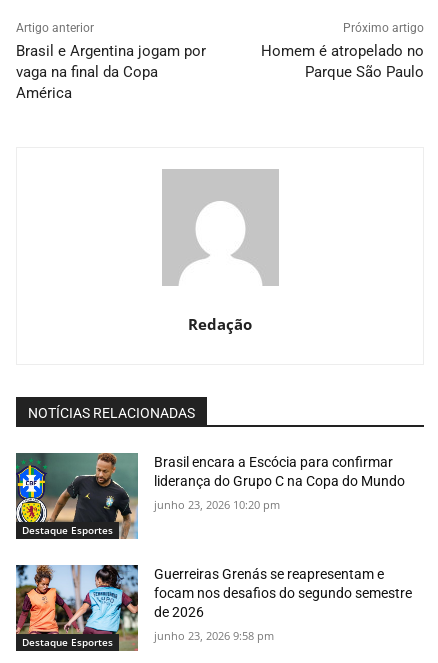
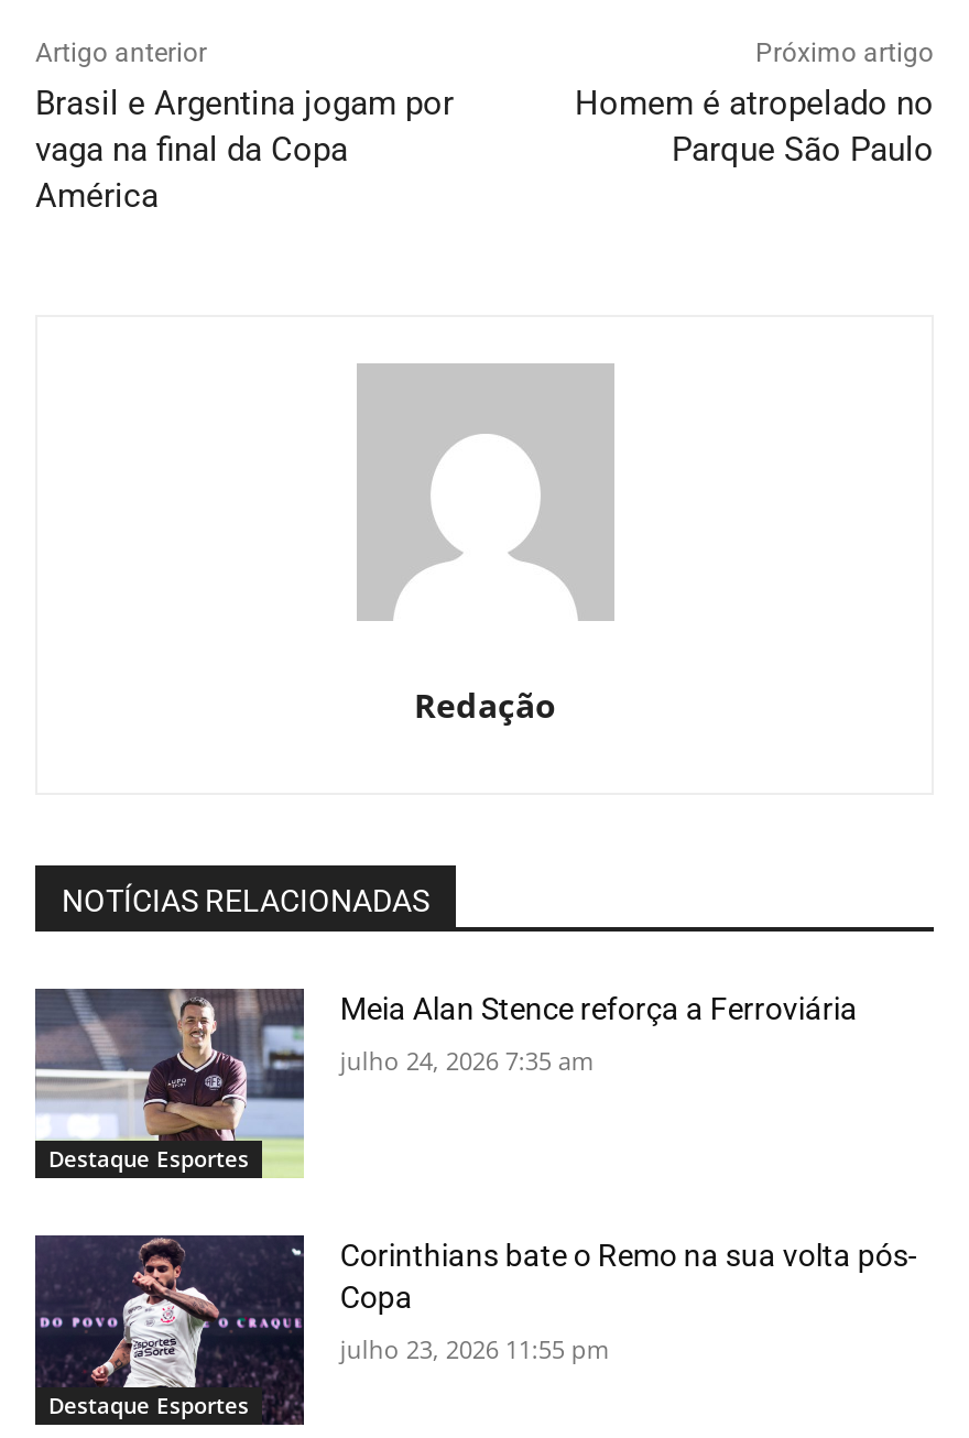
- [image]
- Brasil encara a Escócia para confirmar
- liderança do Grupo C na Copa do Mundo
+ [image]
+ Meia Alan Stence reforça a Ferroviária

- junho 23, 2026 10:20 pm
+ julho 24, 2026 7:35 am

- [image]
- Guerreiras Grenás se reapresentam e
- focam nos desafios do segundo semestre
- de 2026
+ [image]
+ Corinthians bate o Remo na sua volta pós-
+ Copa

- junho 23, 2026 9:58 pm
+ julho 23, 2026 11:55 pm
